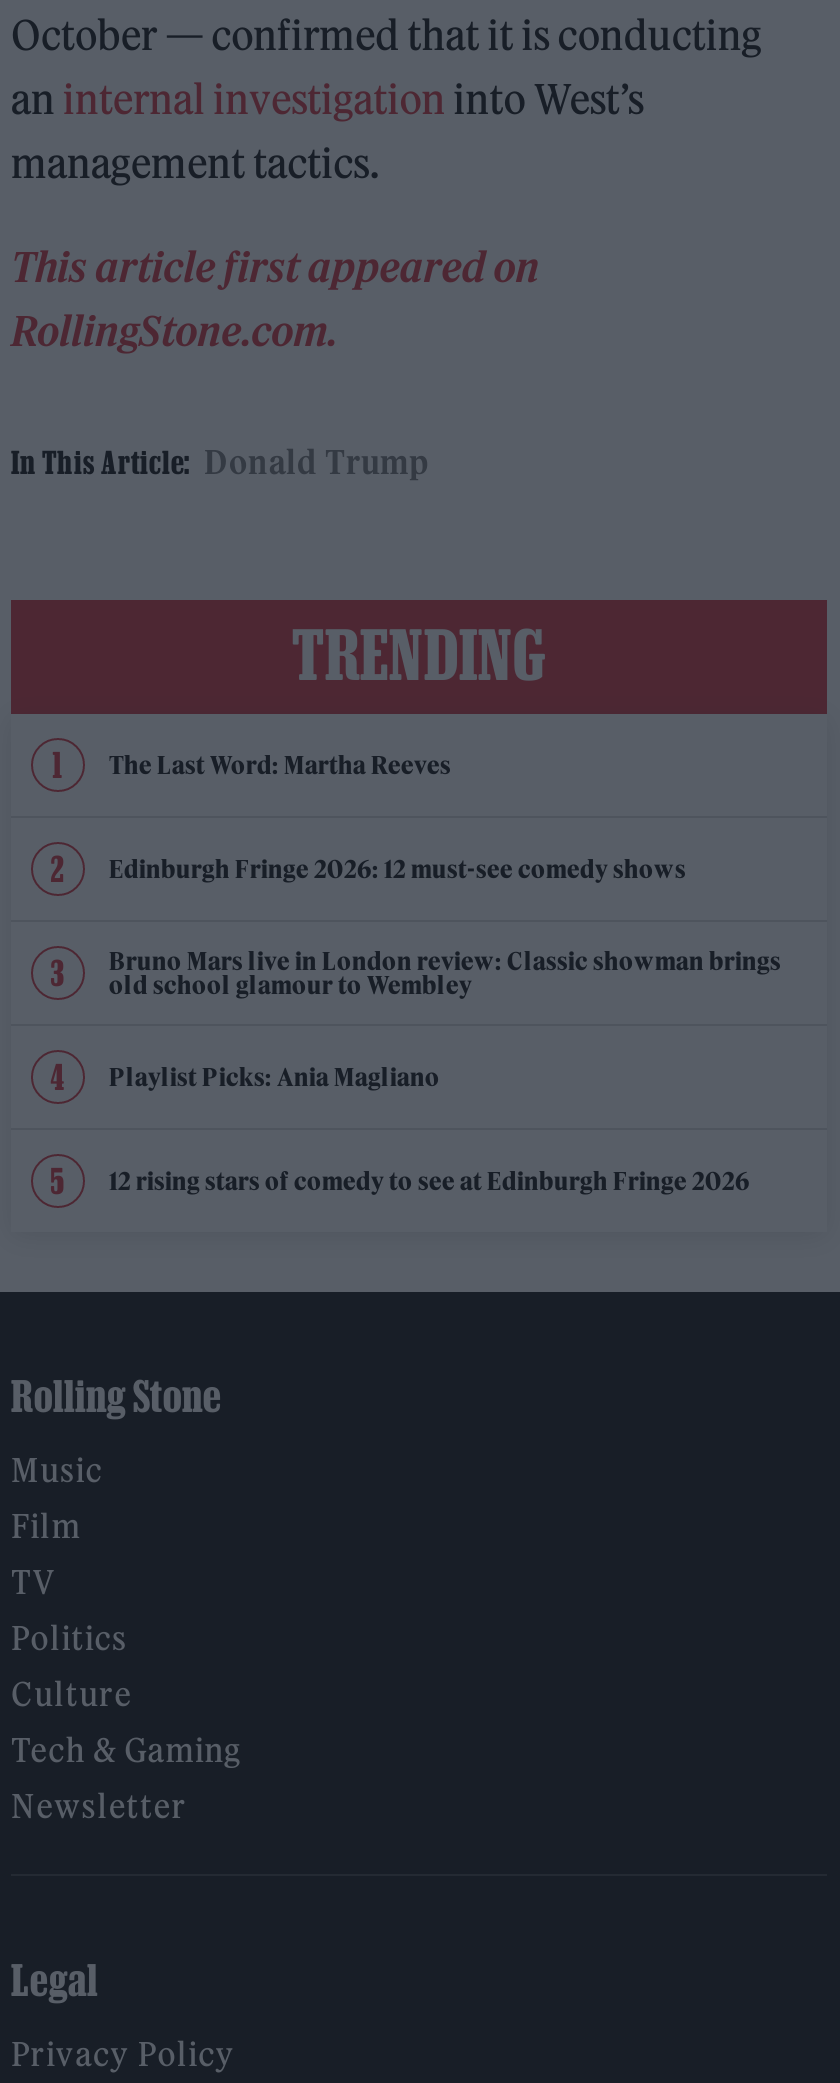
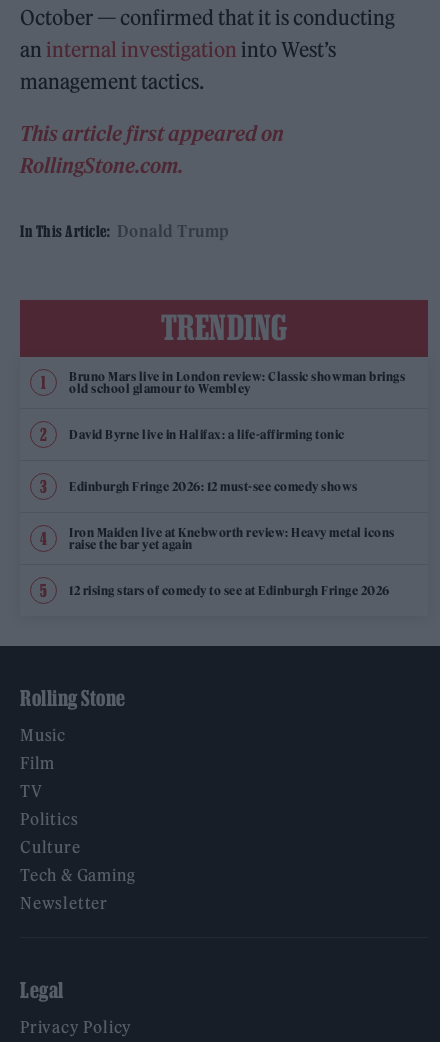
- The Last Word: Martha Reeves

moved down: Edinburgh Fringe 2026: 12 must-see comedy shows

moved up: Bruno Mars live in London review: Classic showman brings | old school glamour to Wembley

- Playlist Picks: Ania Magliano
+ David Byrne live in Halifax: a life-affirming tonic
+ Iron Maiden live at Knebworth review: Heavy metal icons
+ raise the bar yet again
